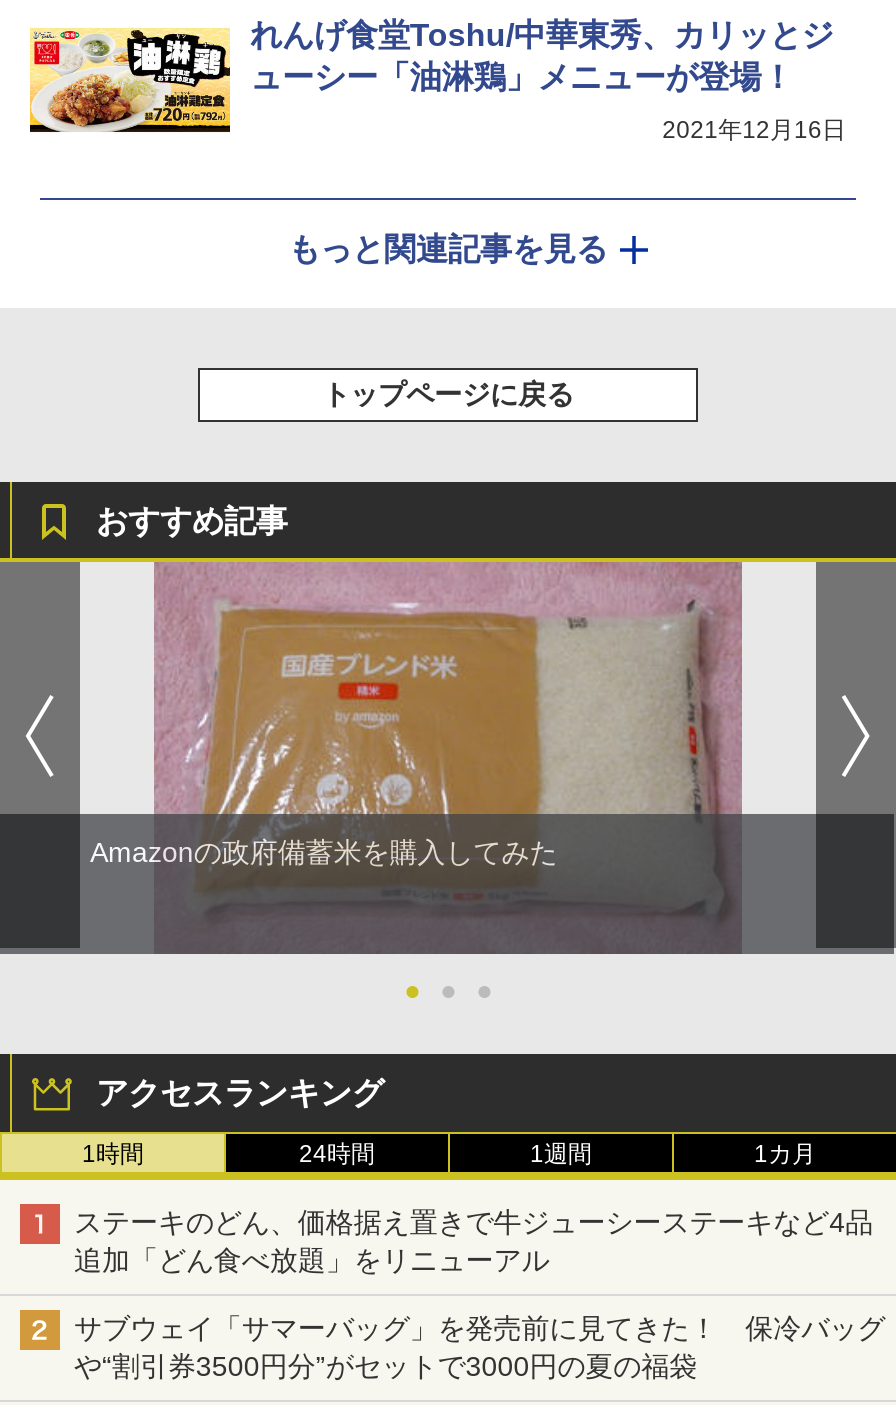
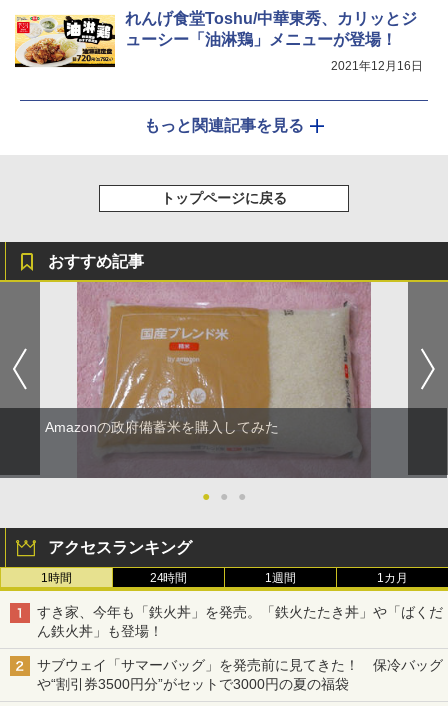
- ステーキのどん、価格据え置きで牛ジューシーステーキなど4品
- 追加「どん食べ放題」をリニューアル
+ すき家、今年も「鉄火丼」を発売。「鉄火たたき丼」や「ばくだ
+ ん鉄火丼」も登場！
